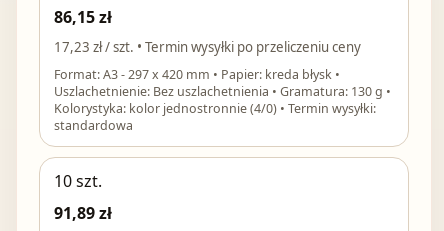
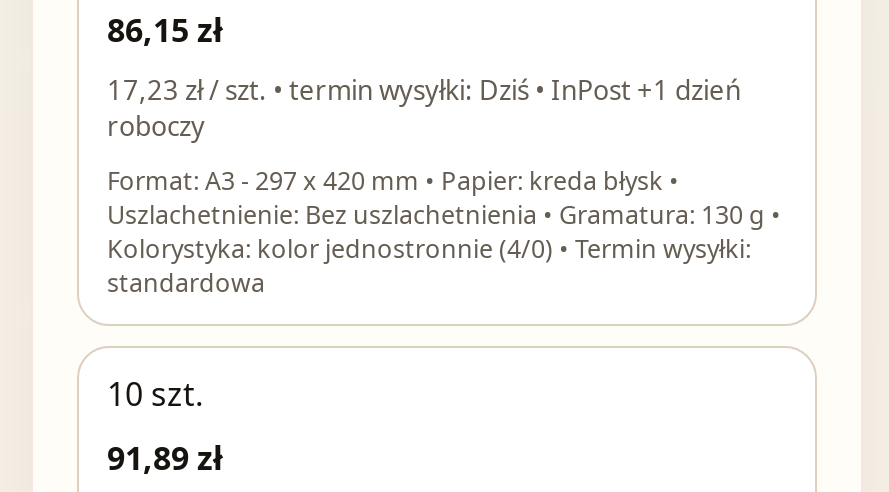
- 17,23 zł / szt. • Termin wysyłki po przeliczeniu ceny
+ 17,23 zł / szt. • termin wysyłki: Dziś • InPost +1 dzień
+ roboczy
